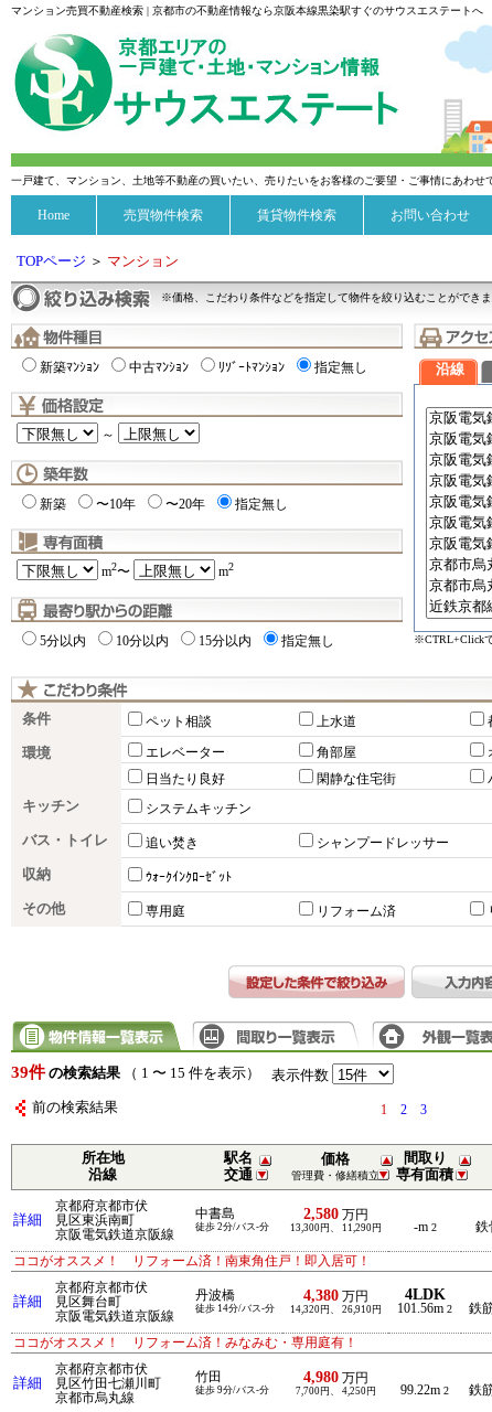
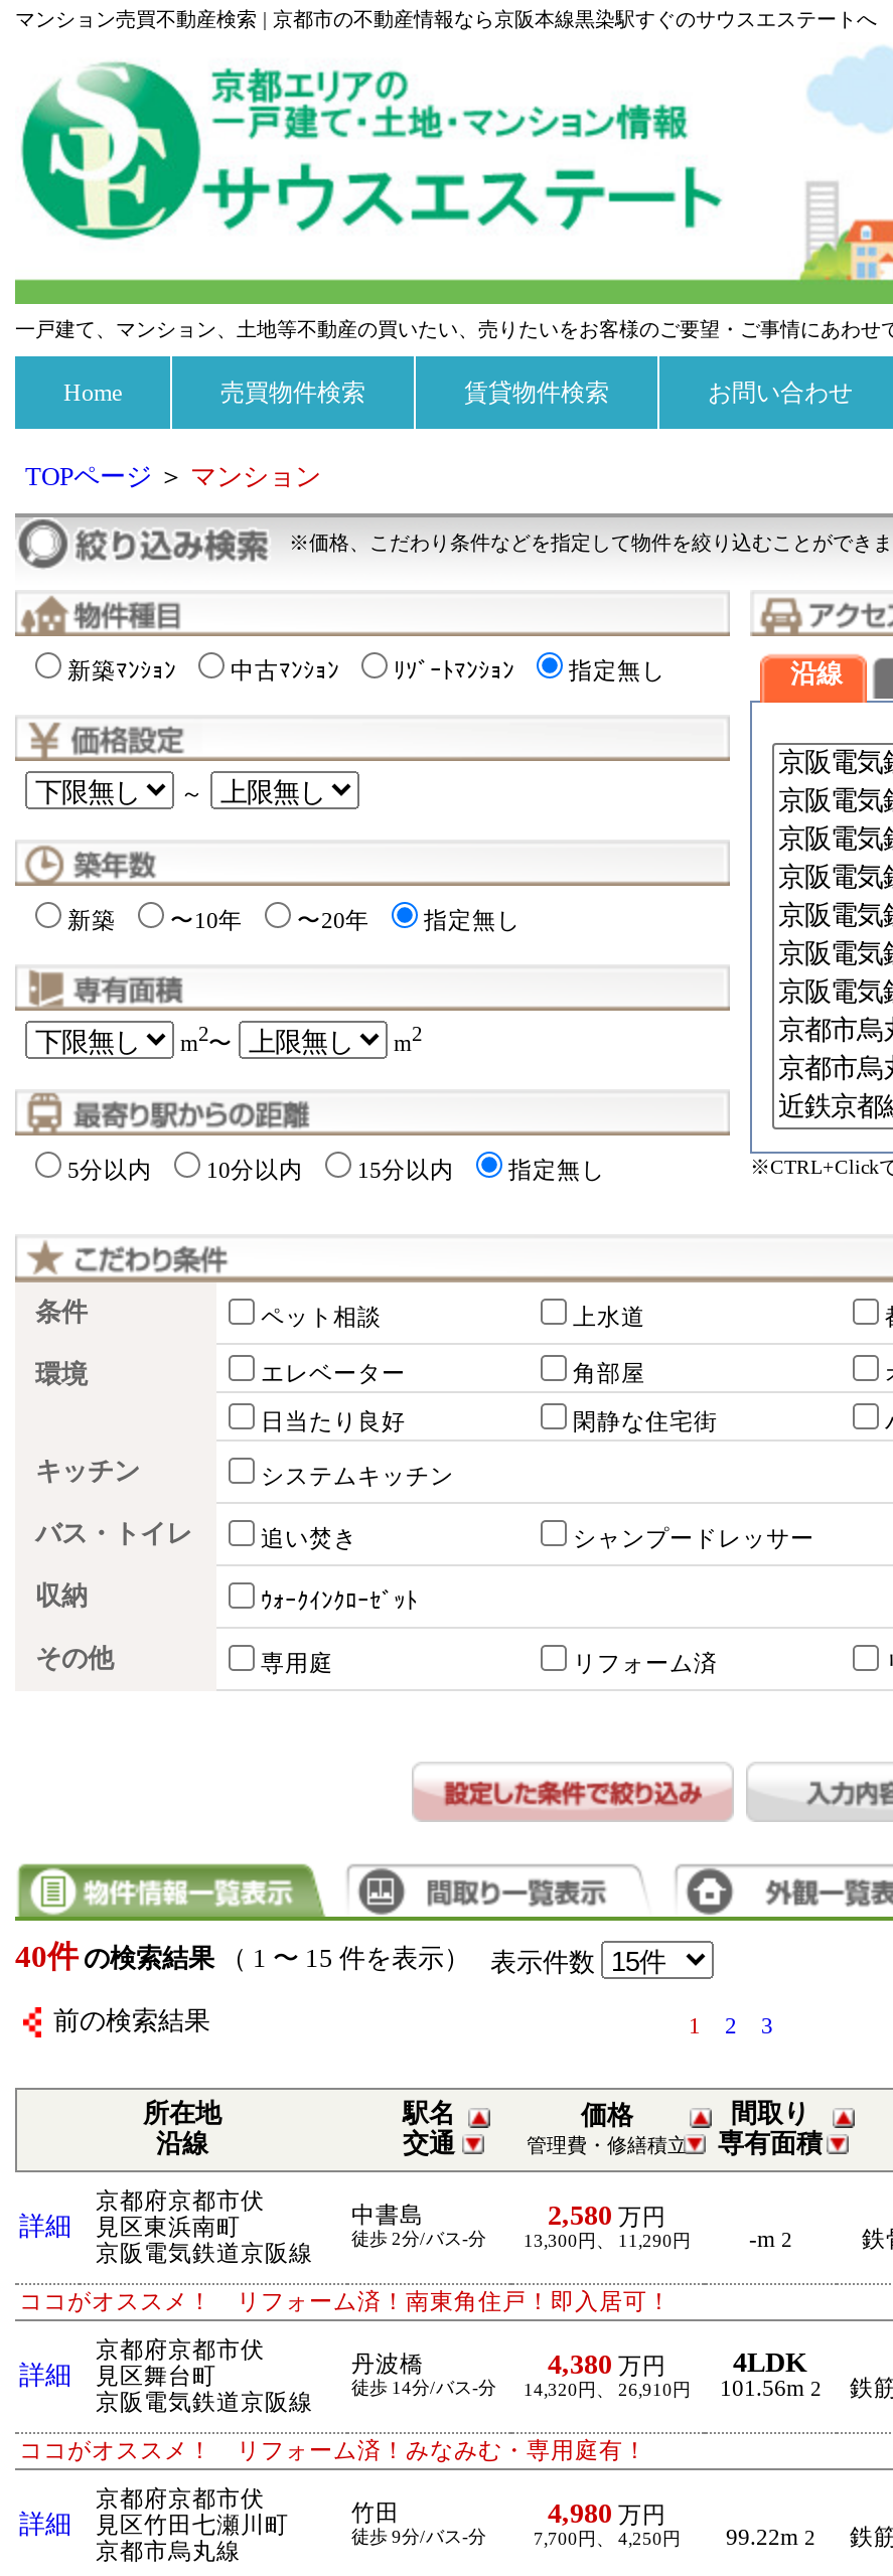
- 39件 の検索結果（ 1 〜 15 件を表示）
+ 40件 の検索結果（ 1 〜 15 件を表示）
